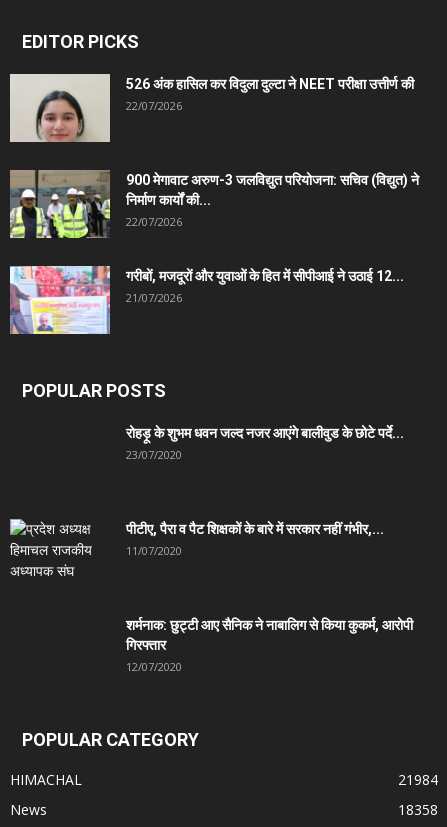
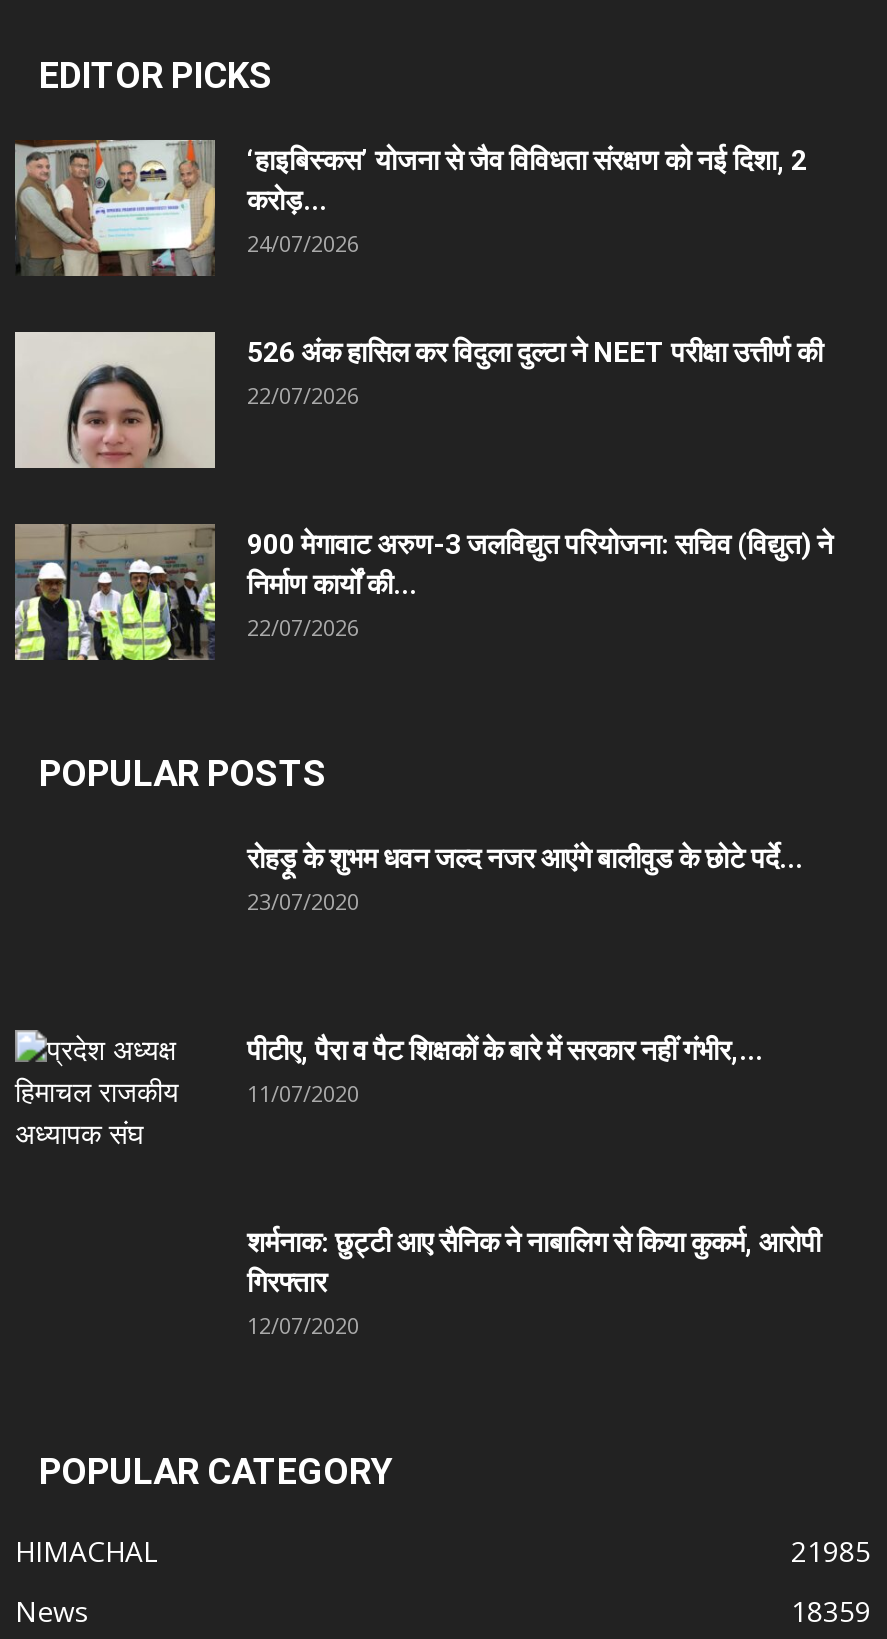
+ [image]
+ ‘हाइबिस्कस’ योजना से जैव विविधता संरक्षण को नई दिशा, 2
+ करोड़...
+ 24/07/2026

moved down: [image] | 526 अंक हासिल कर विदुला दुल्टा ने NEET परीक्षा उत्तीर्ण की | 22/07/2026 | 900 मेगावाट अरुण-3 जलविद्युत परियोजना: सचिव (विद्युत) ने | निर्माण कार्यों की... | 22/07/2026

- [image]
- गरीबों, मजदूरों और युवाओं के हित में सीपीआई ने उठाई 12...
- 21/07/2026

- 21984
+ 21985

- 18358
+ 18359
